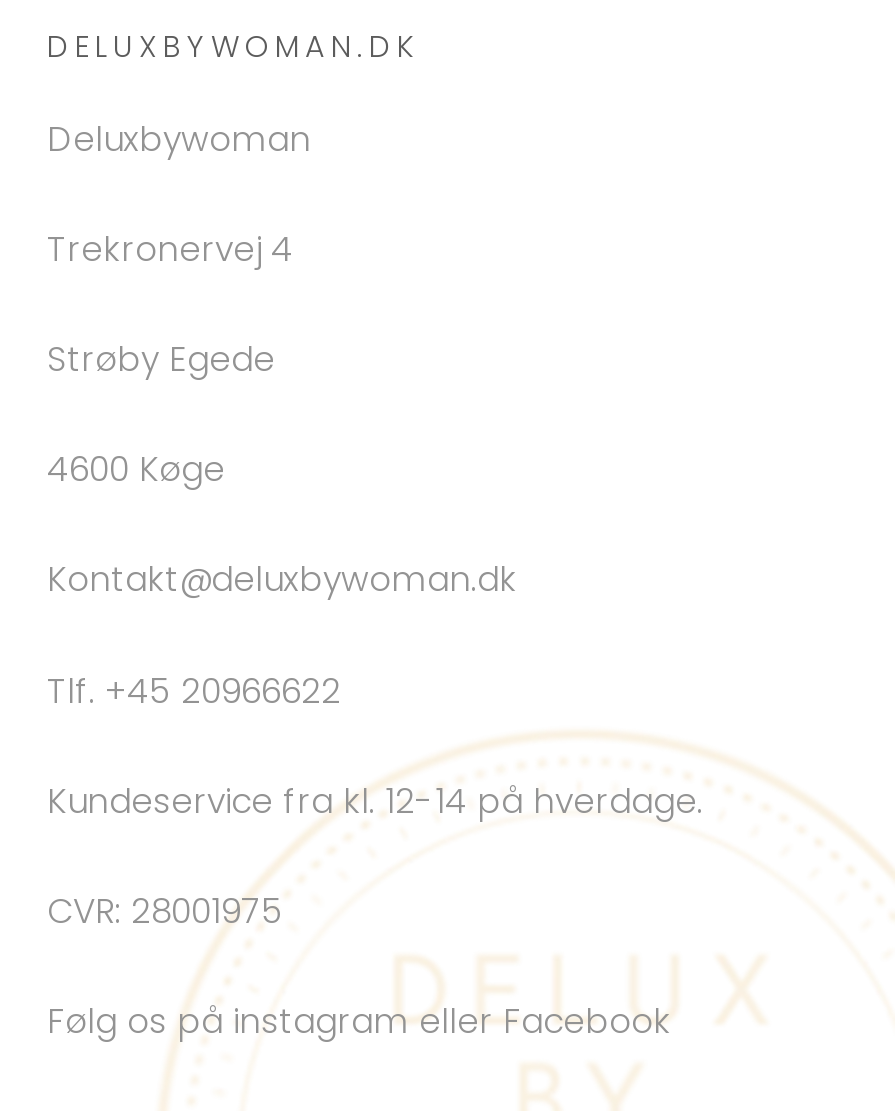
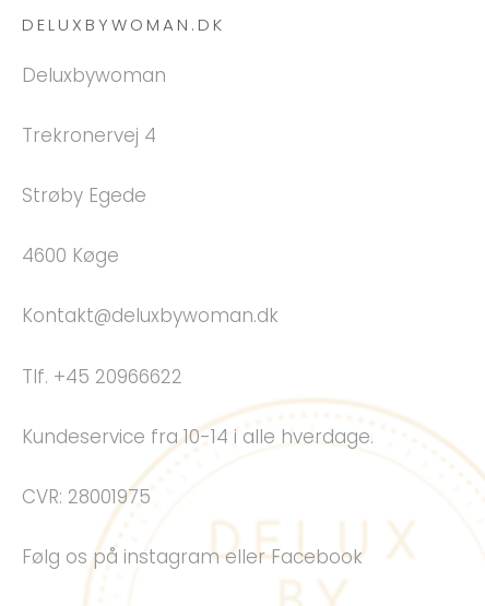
- Kundeservice fra kl. 12-14 på hverdage.
+ Kundeservice fra 10-14 i alle hverdage.
